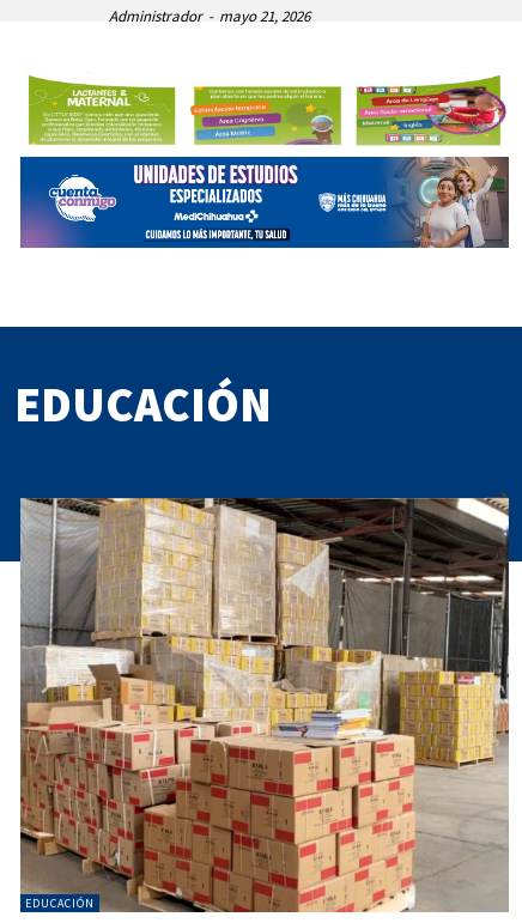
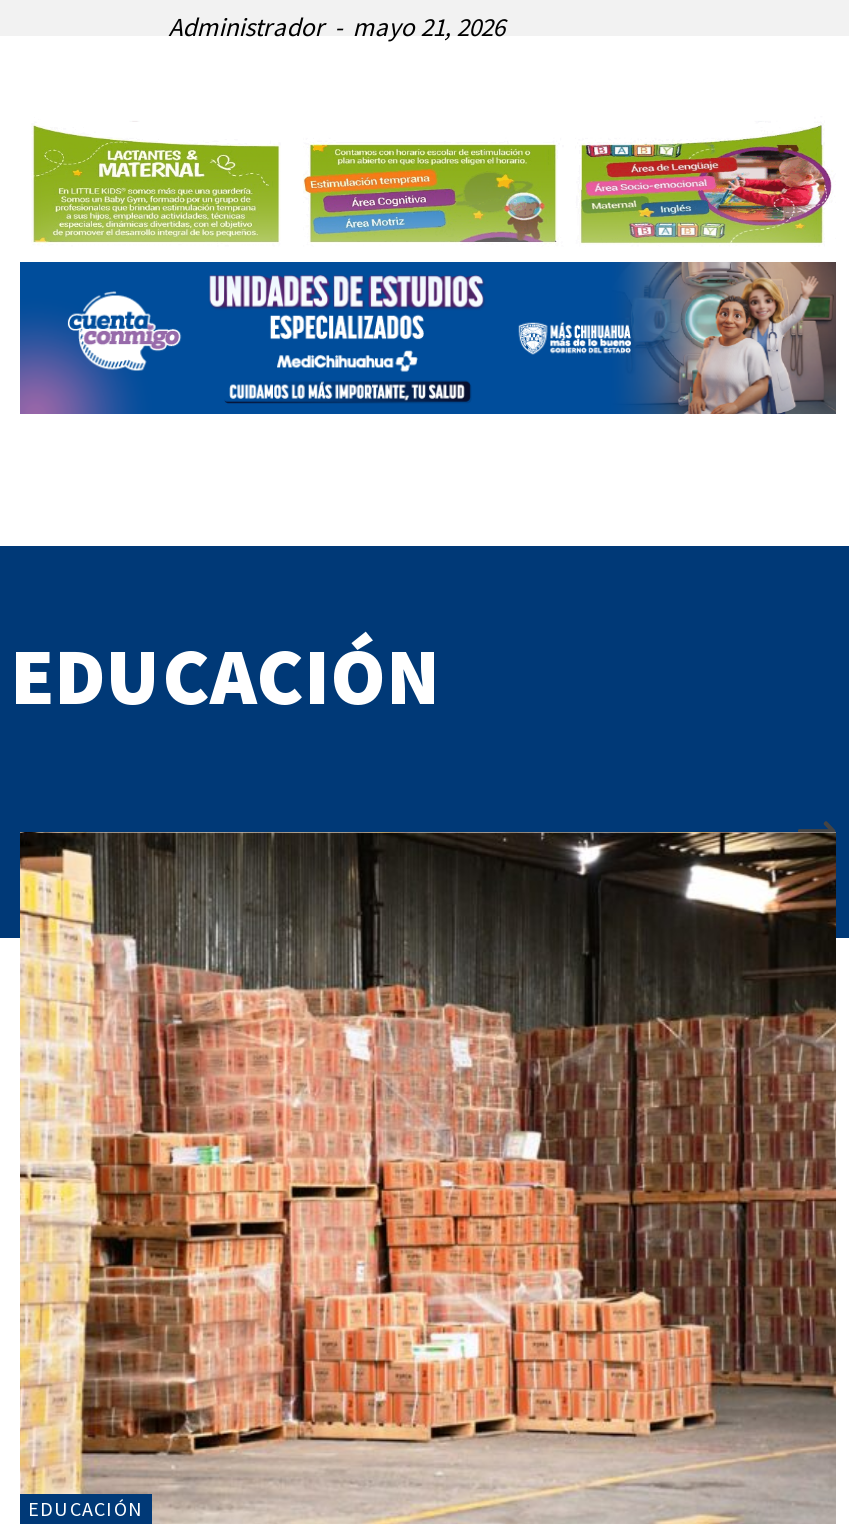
- [image]
+ [image]
